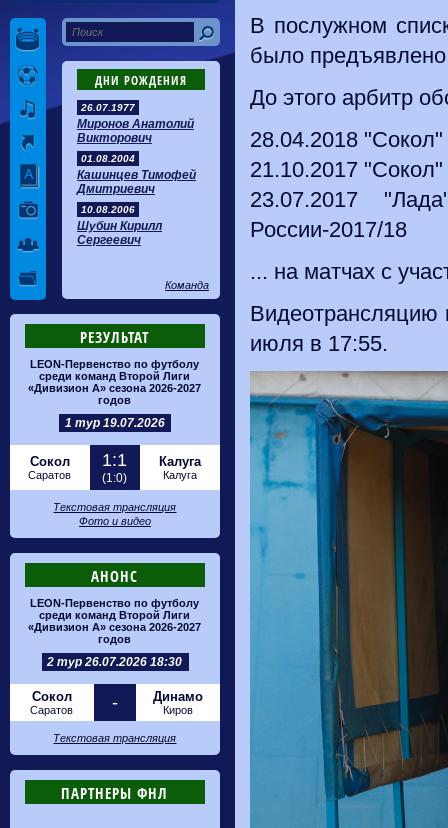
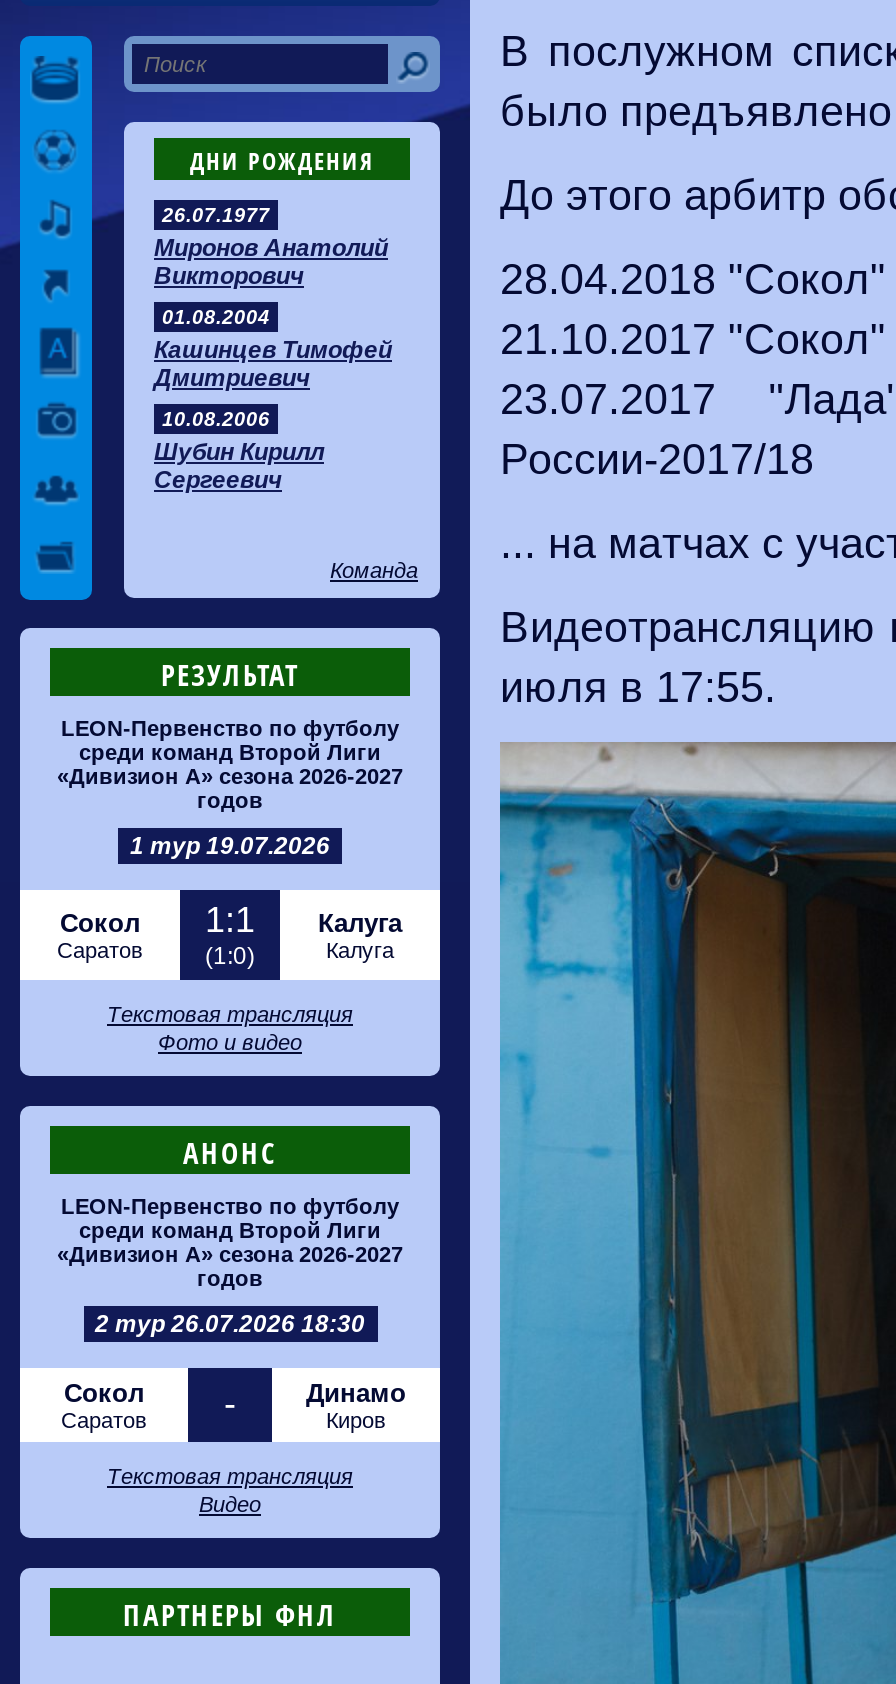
+ Видео
